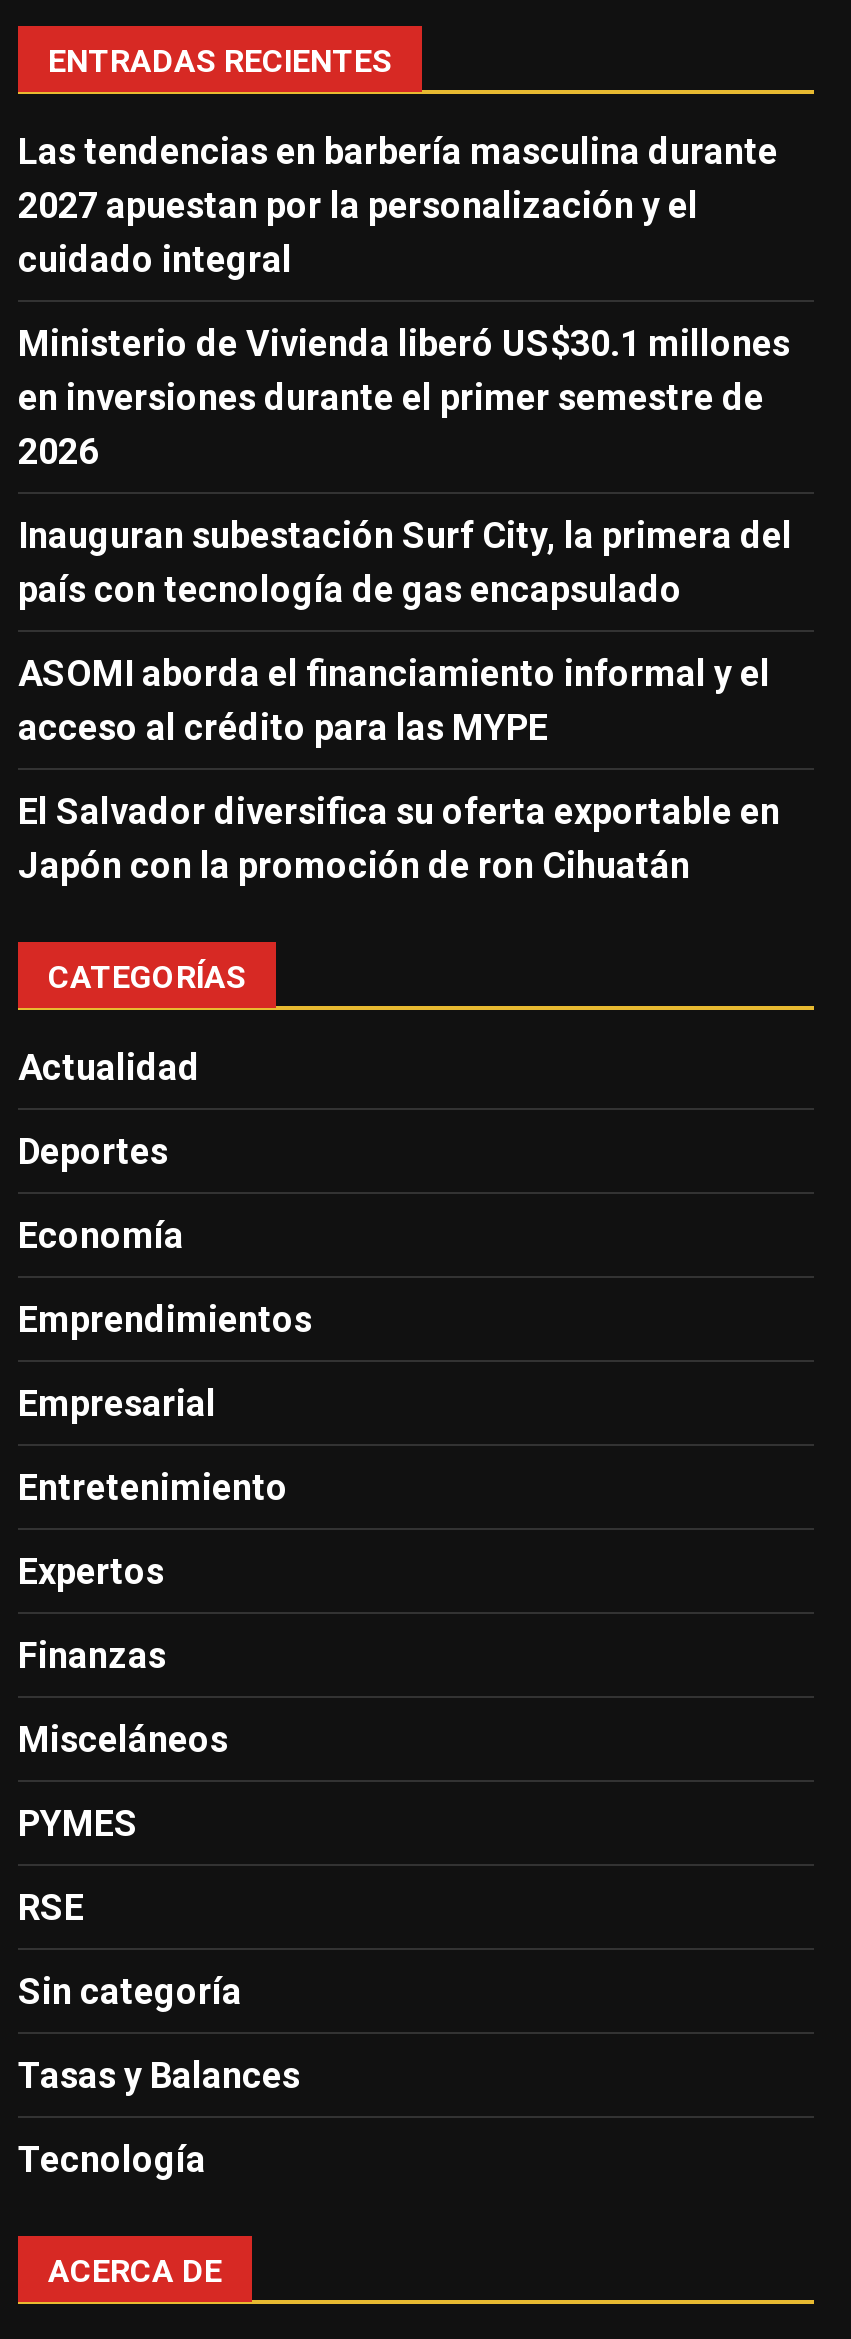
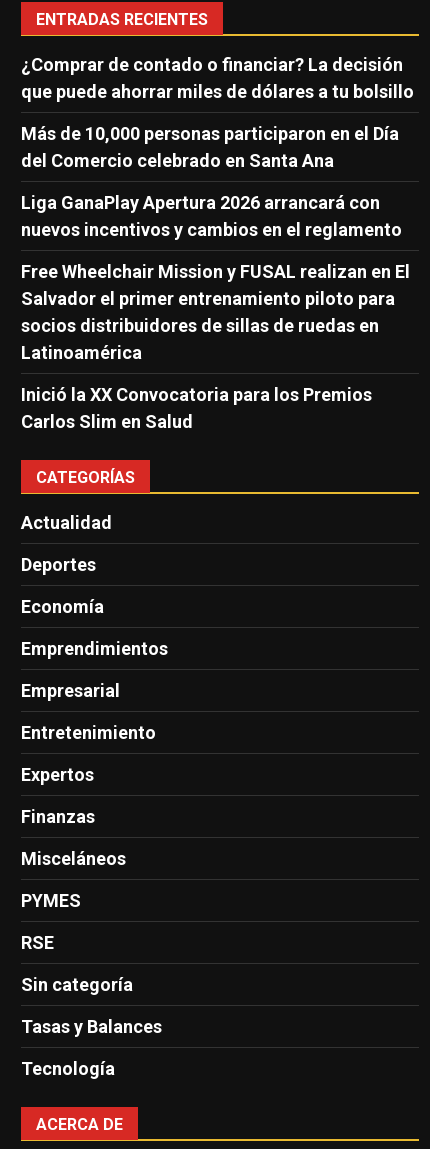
- Las tendencias en barbería masculina durante
- 2027 apuestan por la personalización y el
- cuidado integral
+ ¿Comprar de contado o financiar? La decisión
+ que puede ahorrar miles de dólares a tu bolsillo

- Ministerio de Vivienda liberó US$30.1 millones
- en inversiones durante el primer semestre de
- 2026
+ Más de 10,000 personas participaron en el Día
+ del Comercio celebrado en Santa Ana

- Inauguran subestación Surf City, la primera del
- país con tecnología de gas encapsulado
+ Liga GanaPlay Apertura 2026 arrancará con
+ nuevos incentivos y cambios en el reglamento

- ASOMI aborda el financiamiento informal y el
- acceso al crédito para las MYPE
+ Free Wheelchair Mission y FUSAL realizan en El
+ Salvador el primer entrenamiento piloto para
+ socios distribuidores de sillas de ruedas en
+ Latinoamérica

- El Salvador diversifica su oferta exportable en
- Japón con la promoción de ron Cihuatán
+ Inició la XX Convocatoria para los Premios
+ Carlos Slim en Salud
